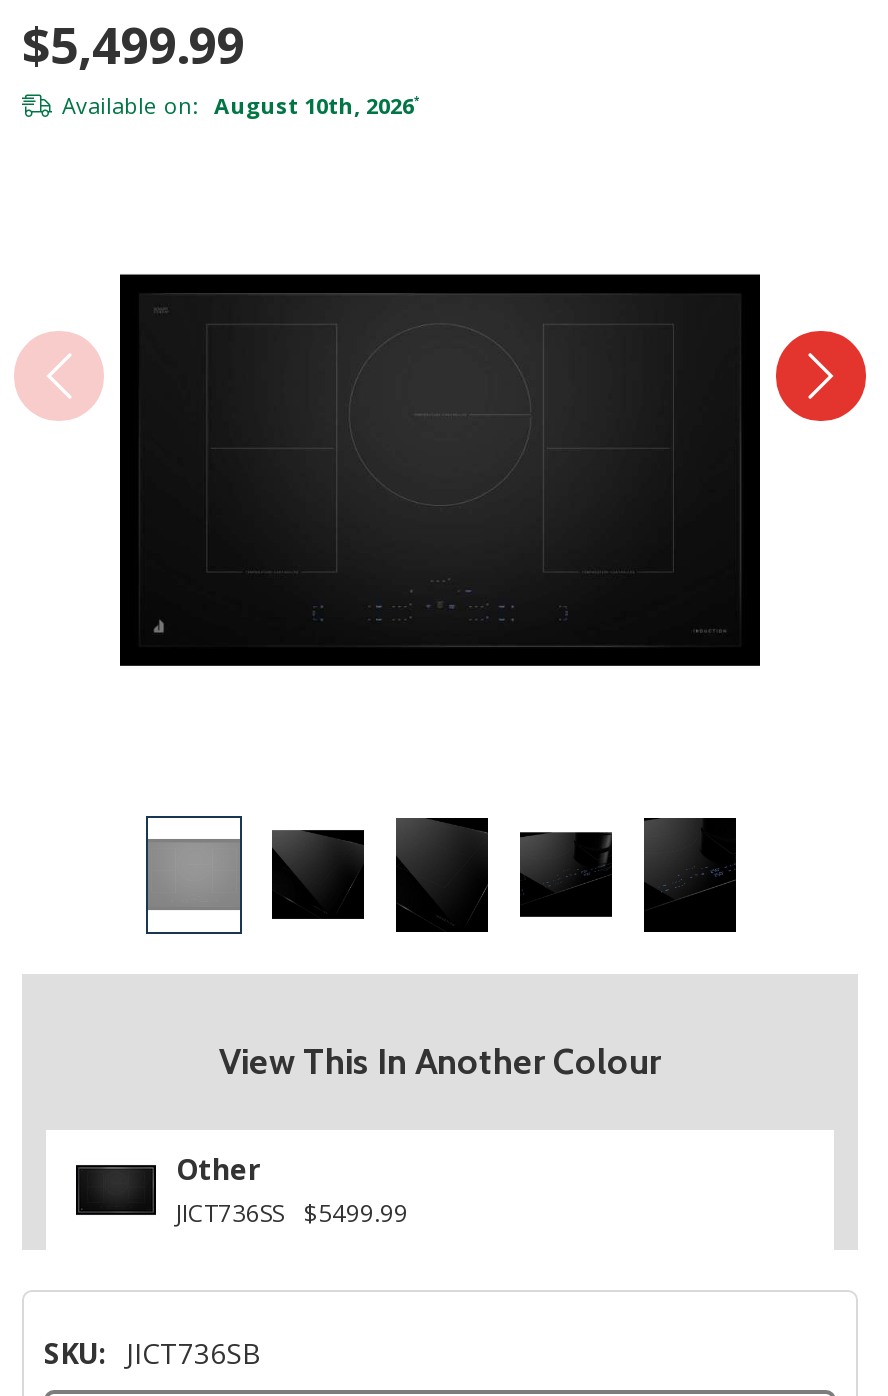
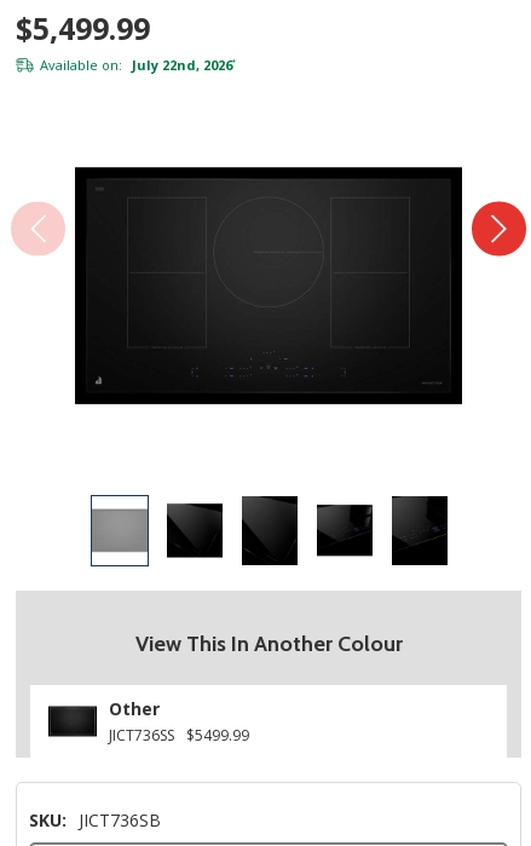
- Available on: August 10th, 2026*
+ Available on: July 22nd, 2026*
